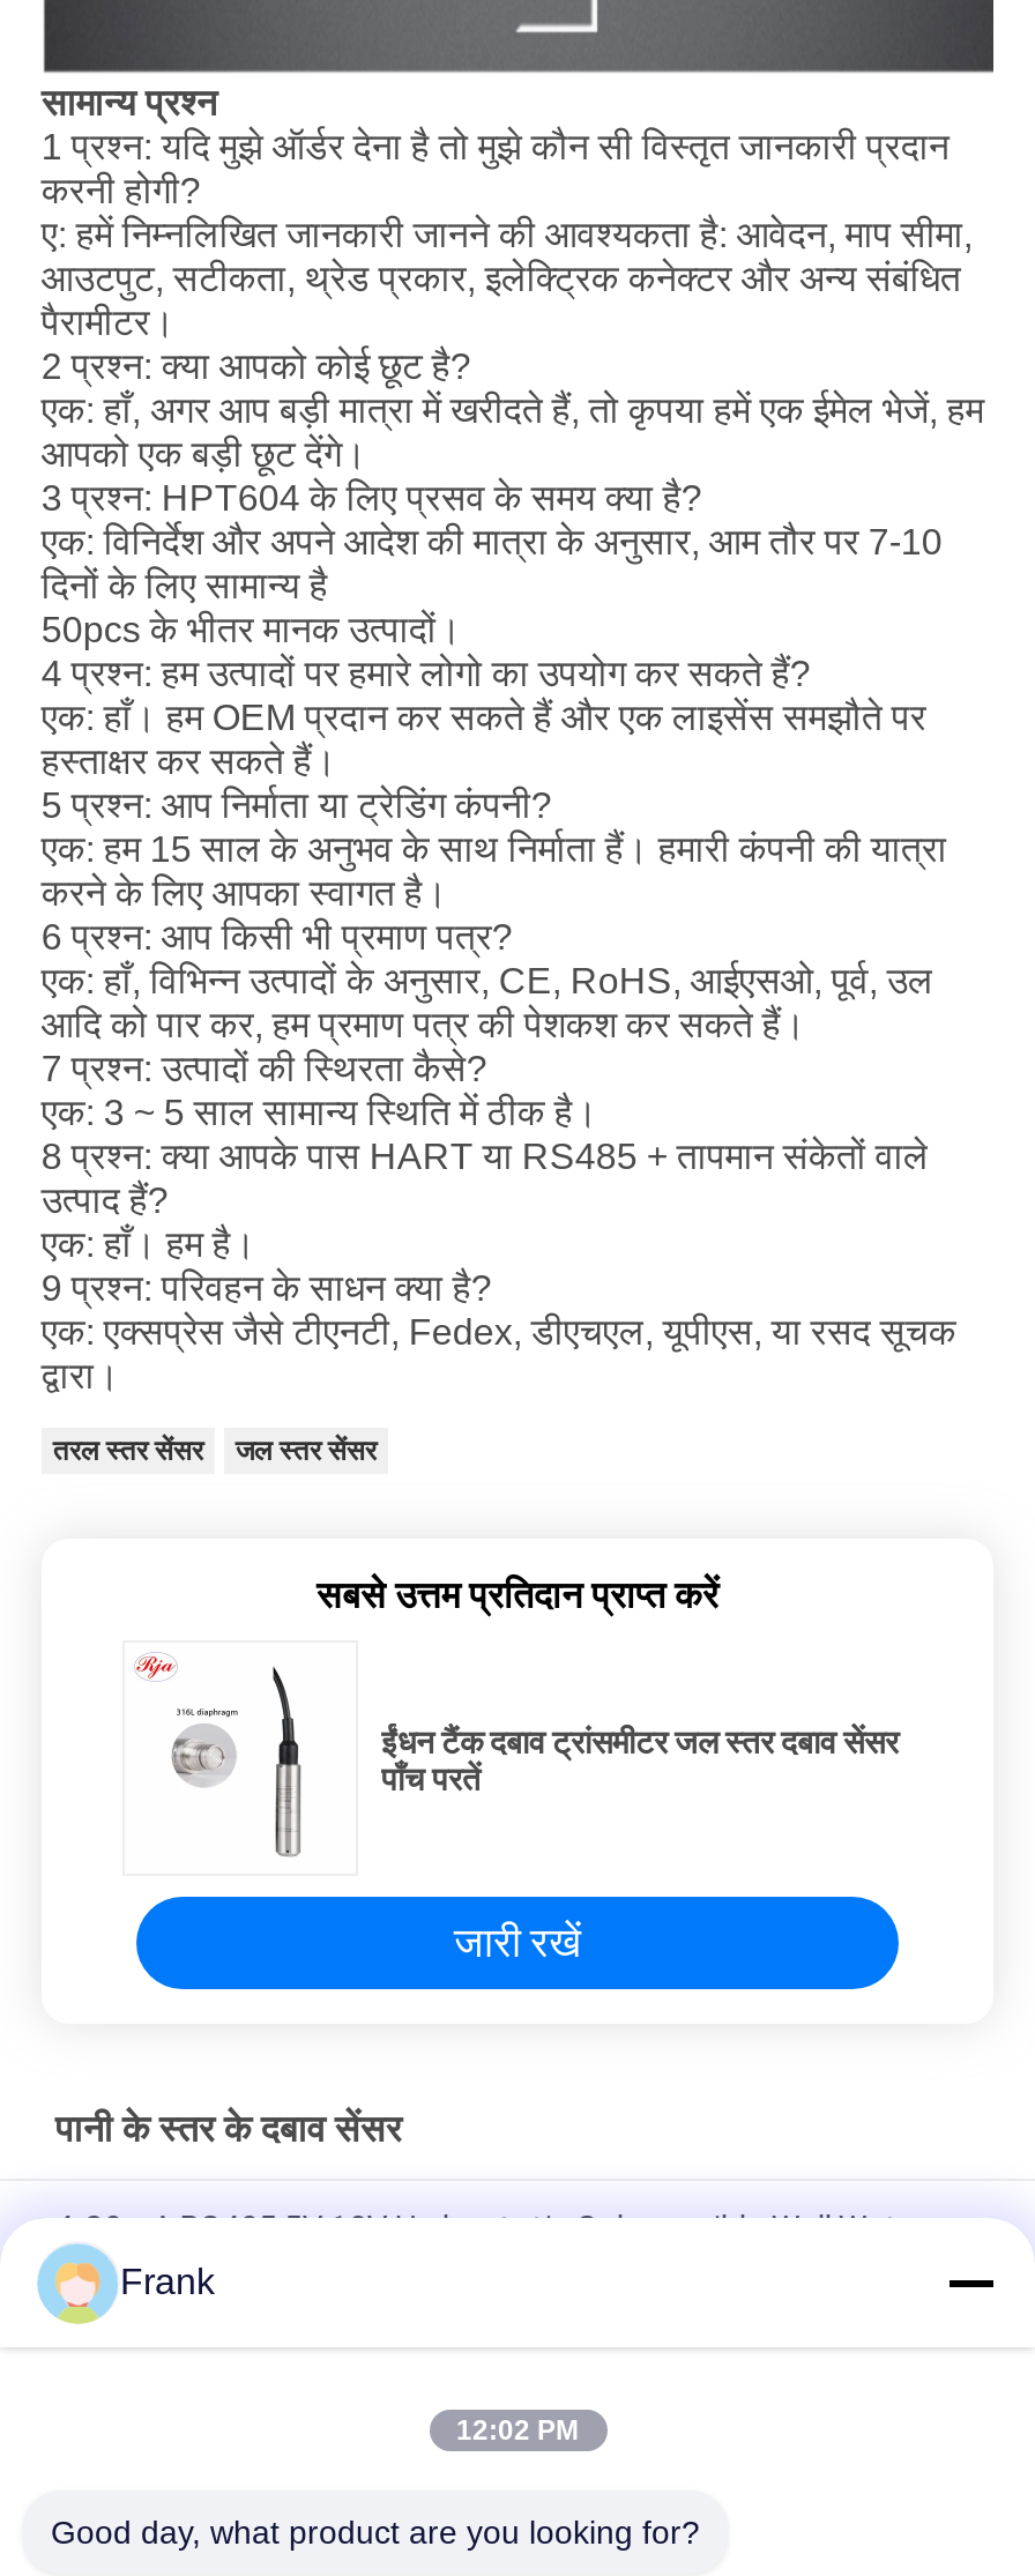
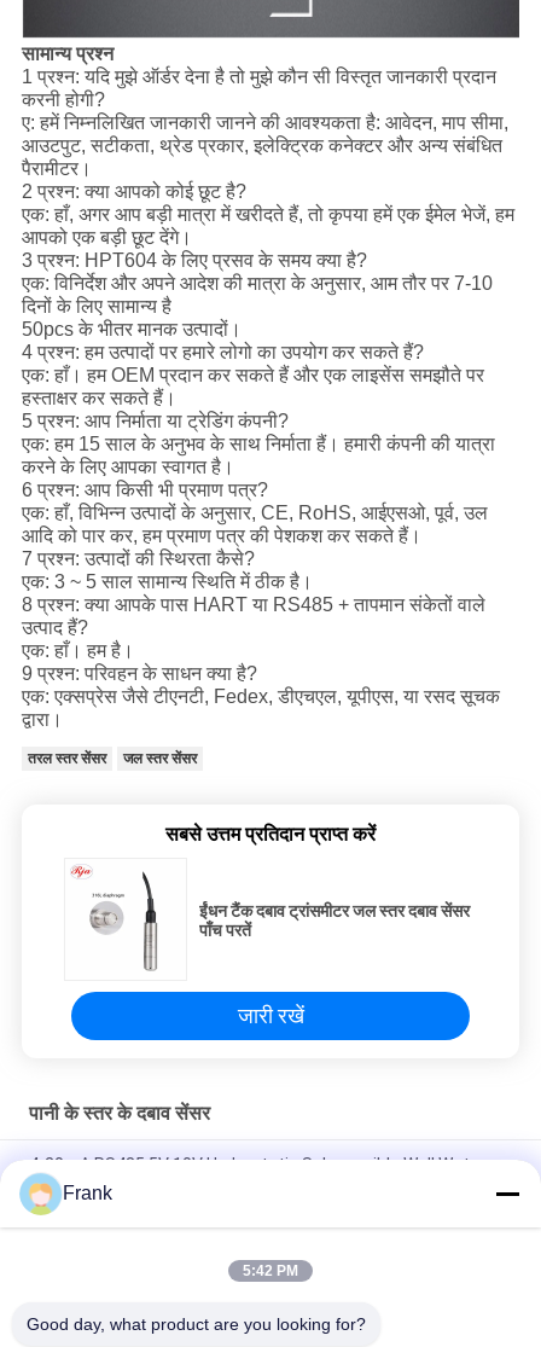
- 12:02 PM
+ 5:42 PM
